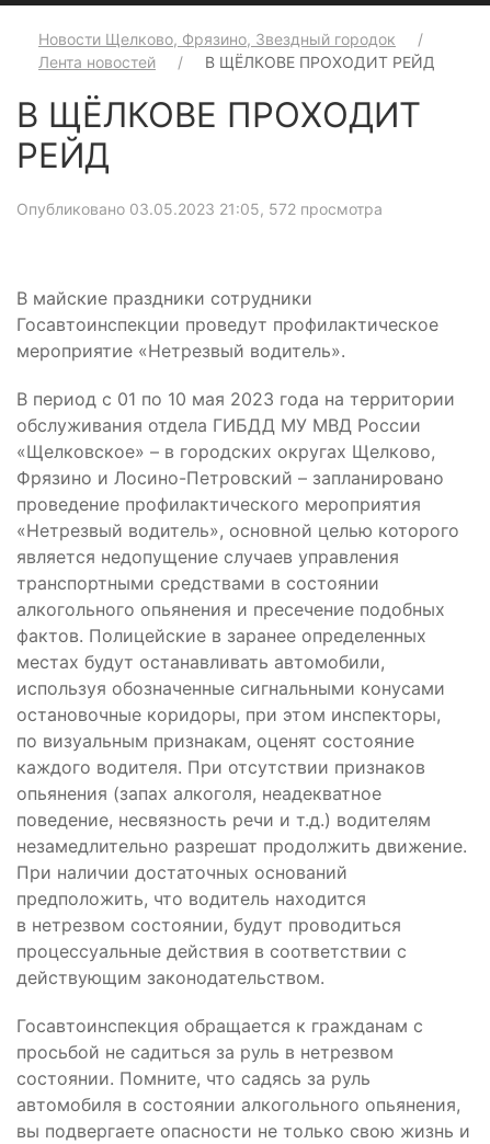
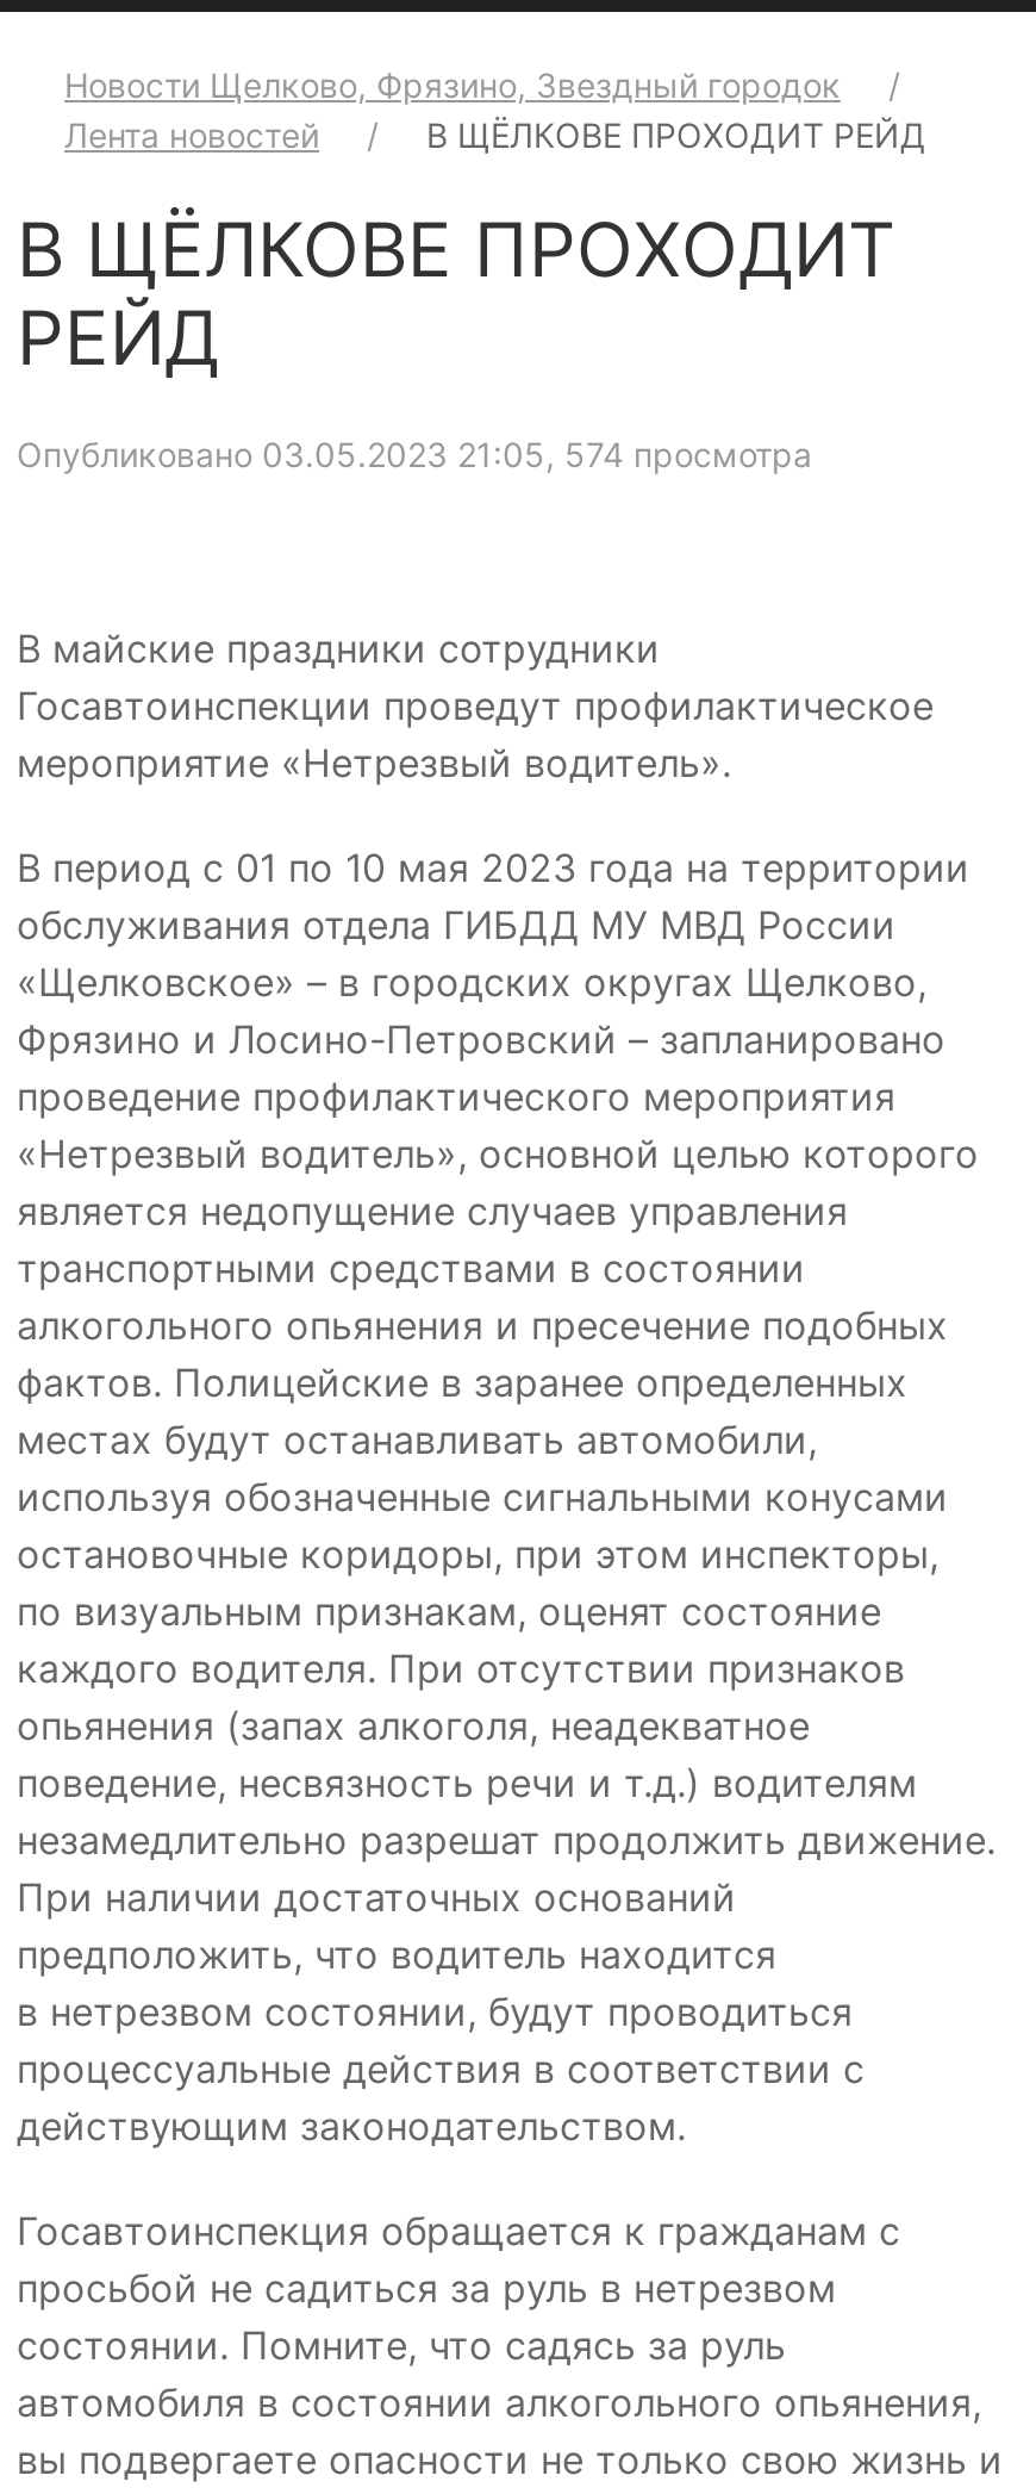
- Опубликовано 03.05.2023 21:05, 572 просмотра
+ Опубликовано 03.05.2023 21:05, 574 просмотра
